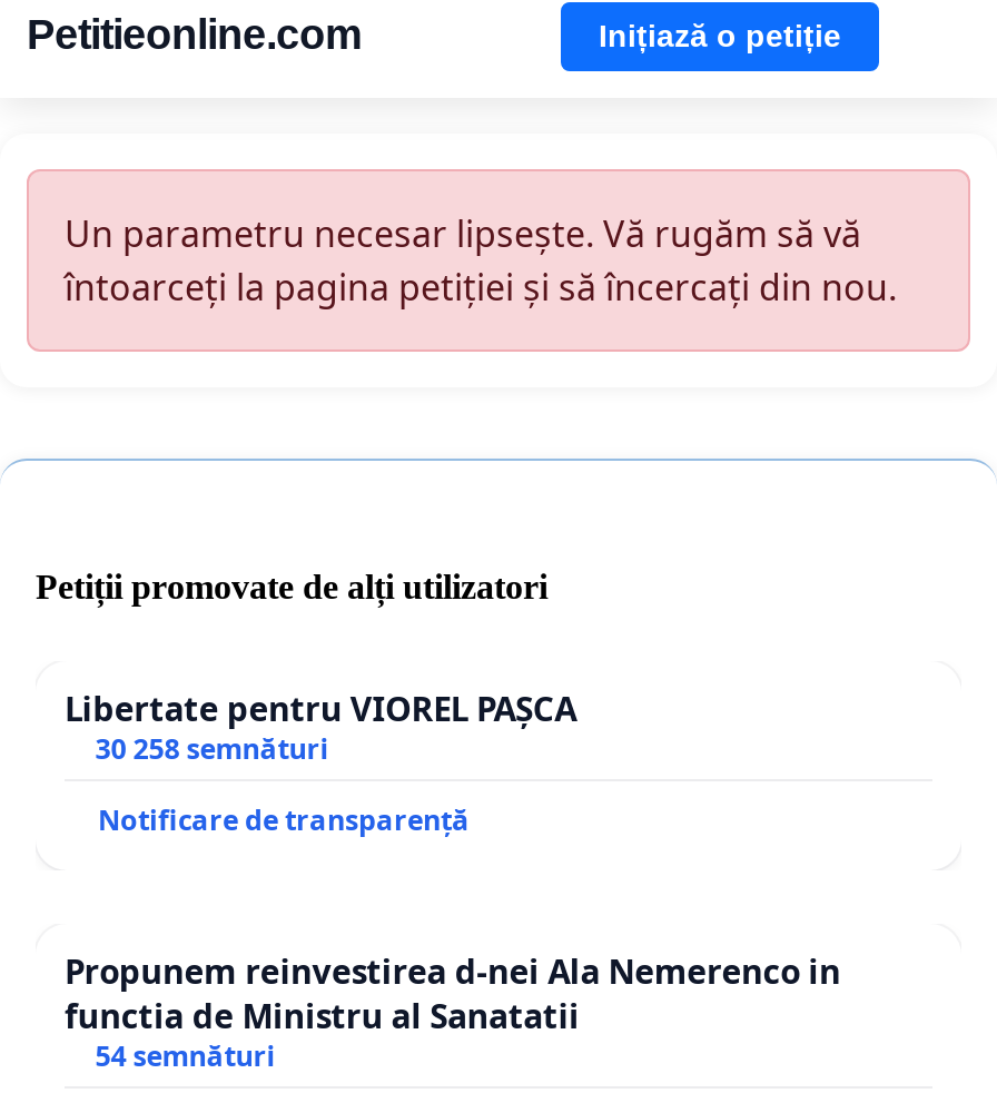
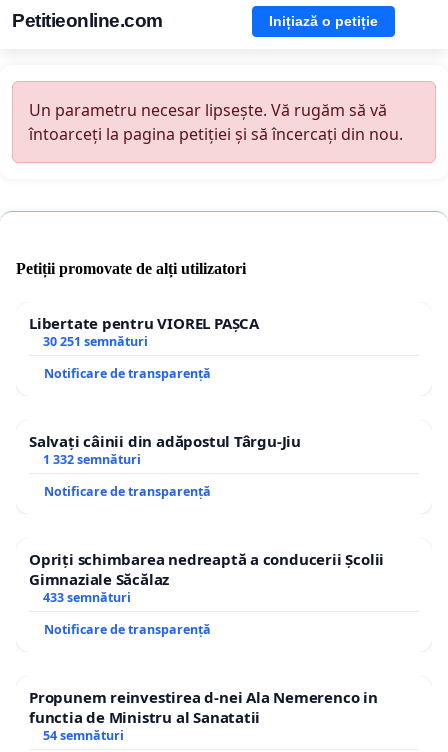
- 30 258 semnături
+ 30 251 semnături
+ Notificare de transparență
+ Salvați câinii din adăpostul Târgu-Jiu
+ 1 332 semnături
+ Notificare de transparență
+ Opriți schimbarea nedreaptă a conducerii Școlii
+ Gimnaziale Săcălaz
+ 433 semnături
